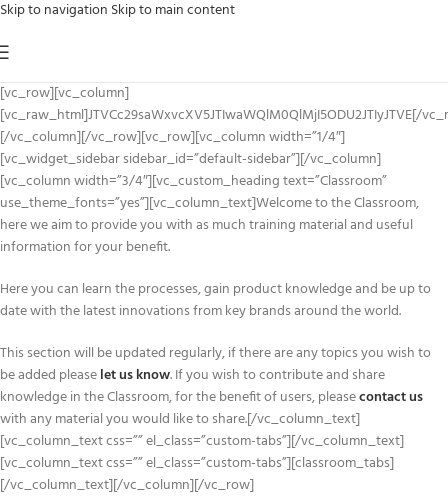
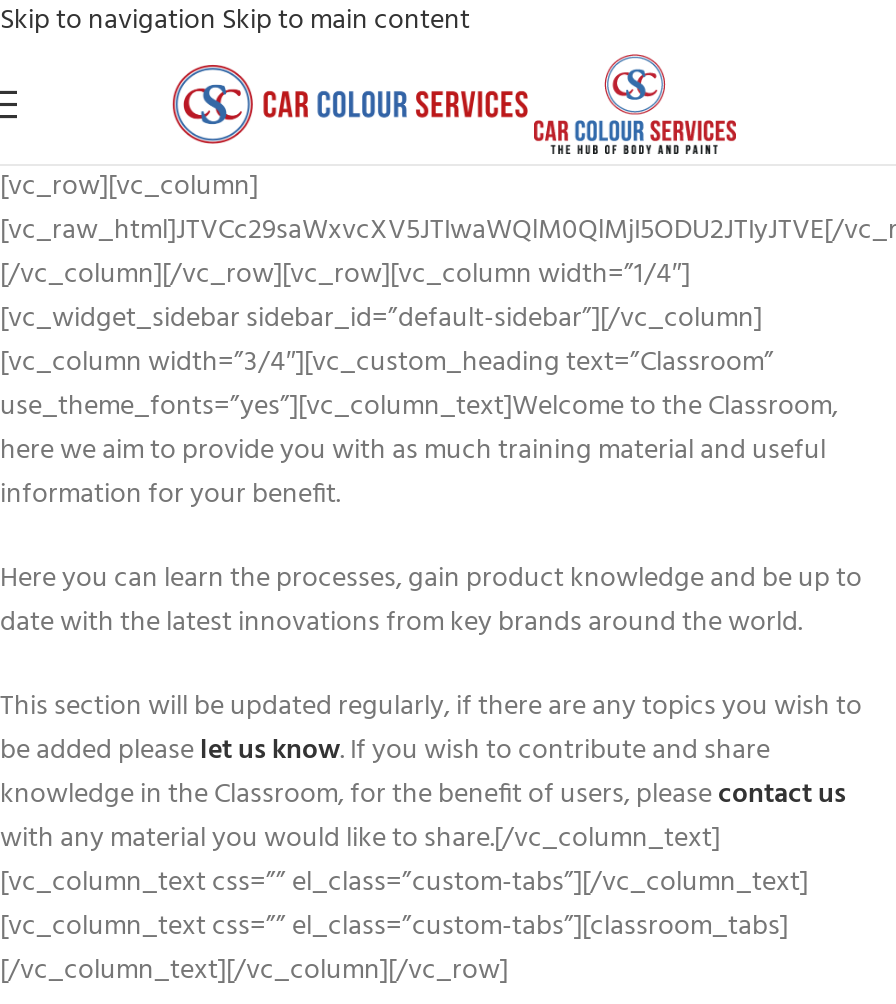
+ [image]
